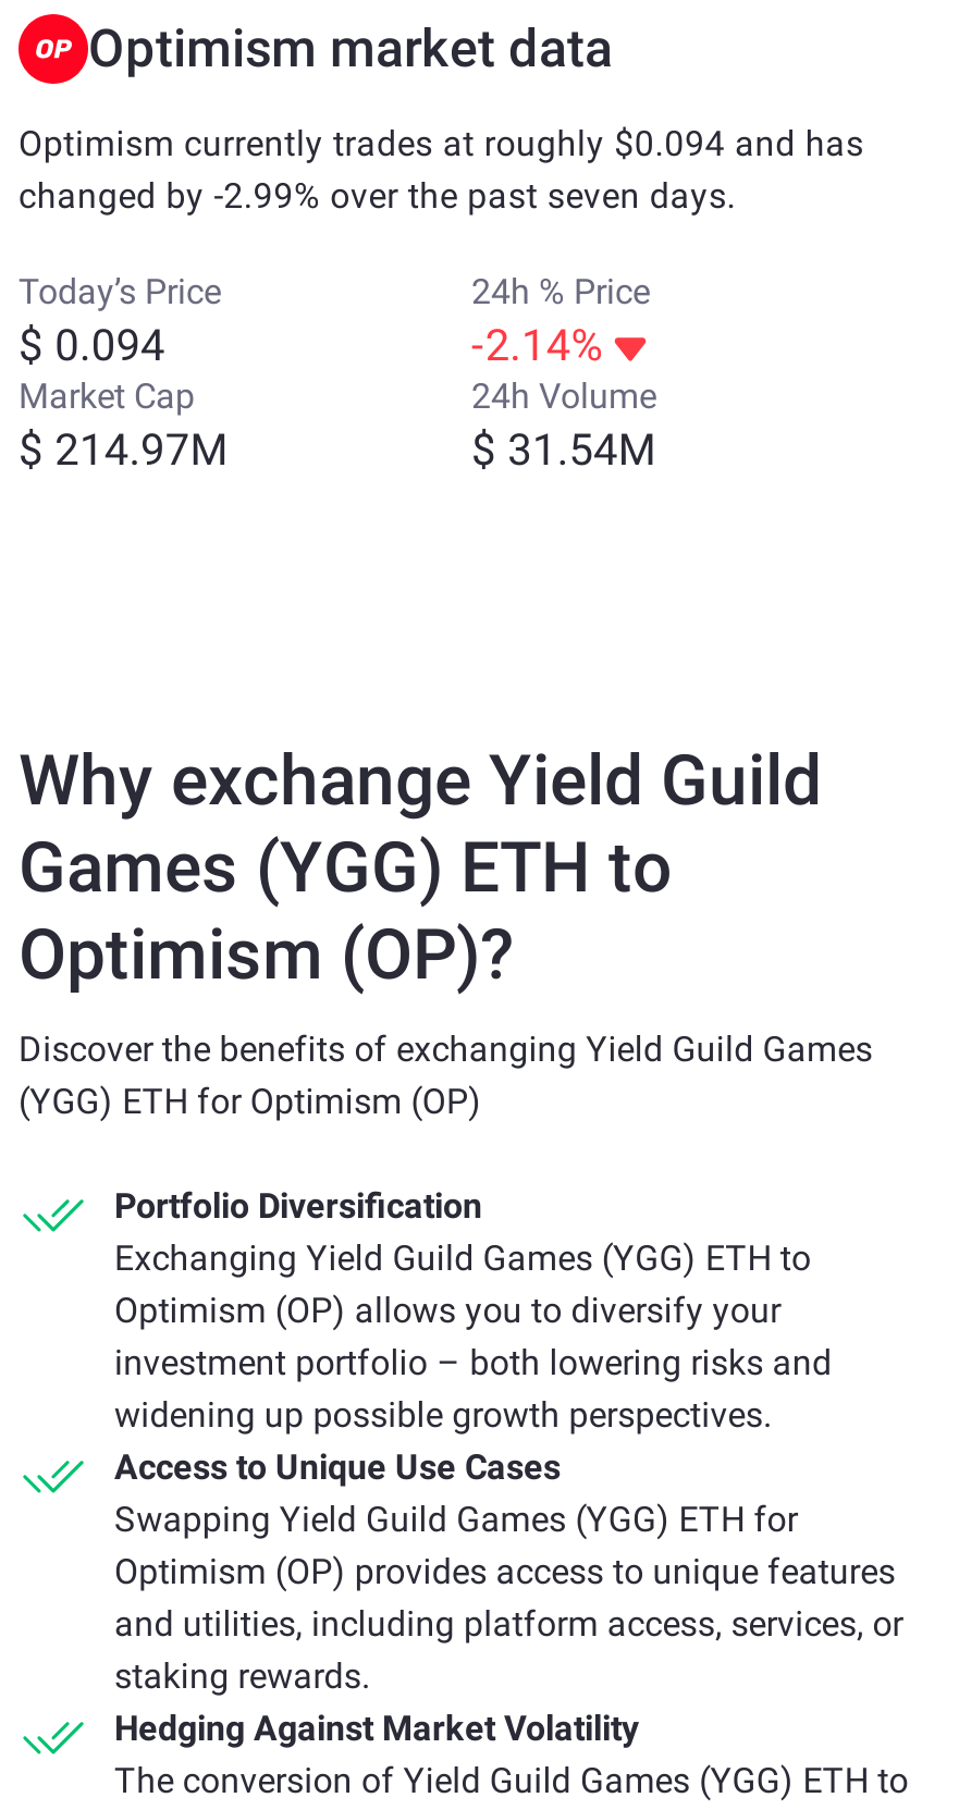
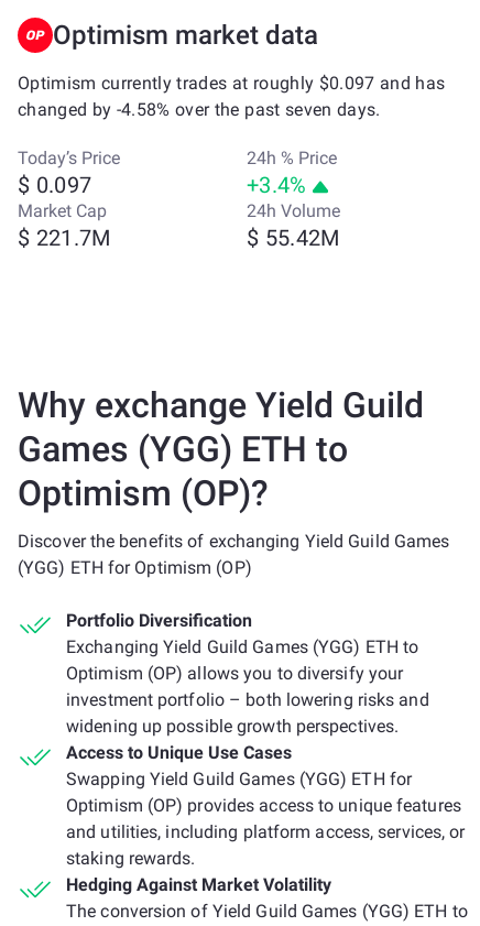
- Optimism currently trades at roughly $0.094 and has
+ Optimism currently trades at roughly $0.097 and has

- changed by -2.99% over the past seven days.
+ changed by -4.58% over the past seven days.

- $ 0.094
+ $ 0.097

- -2.14%
+ +3.4%

- $ 214.97M
+ $ 221.7M

- $ 31.54M
+ $ 55.42M
